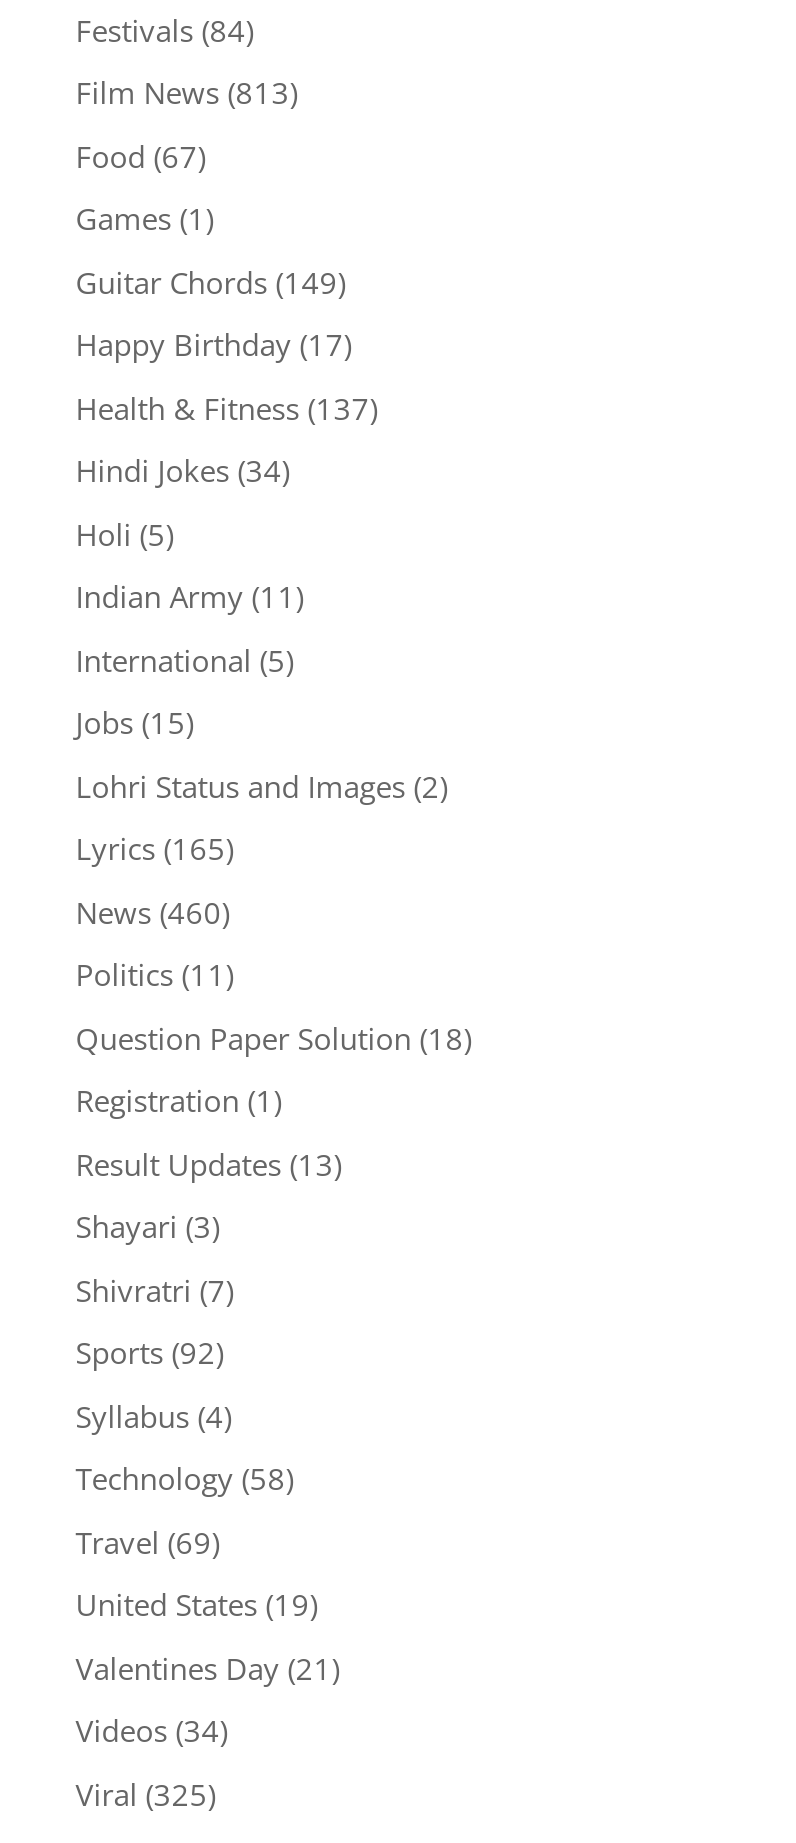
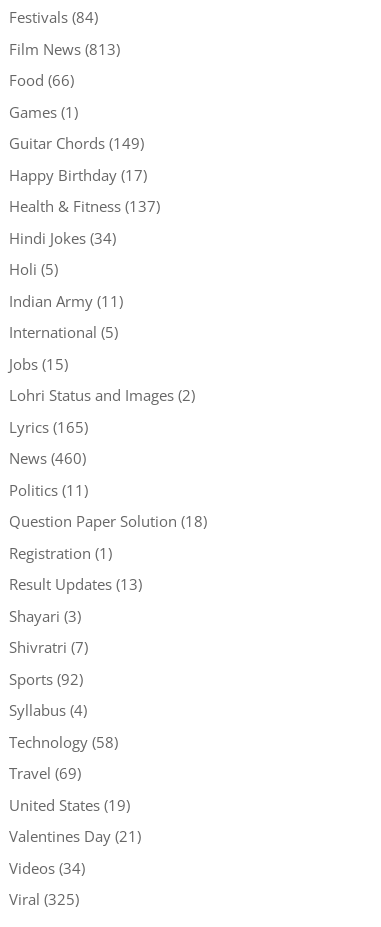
- Food (67)
+ Food (66)
